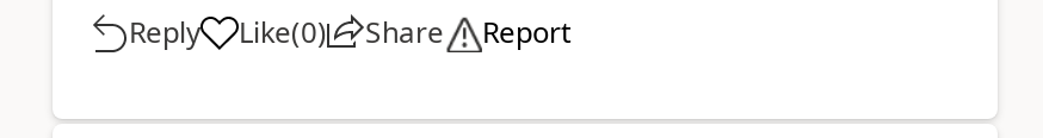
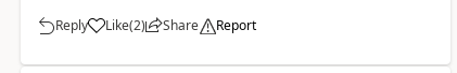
- (0)
+ (2)
